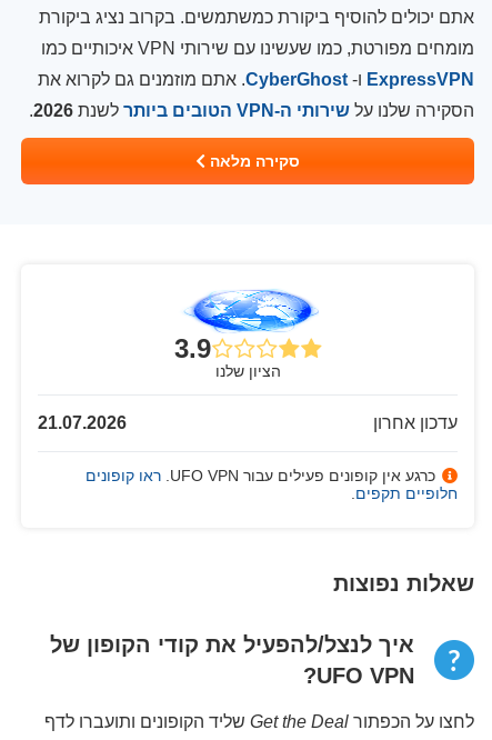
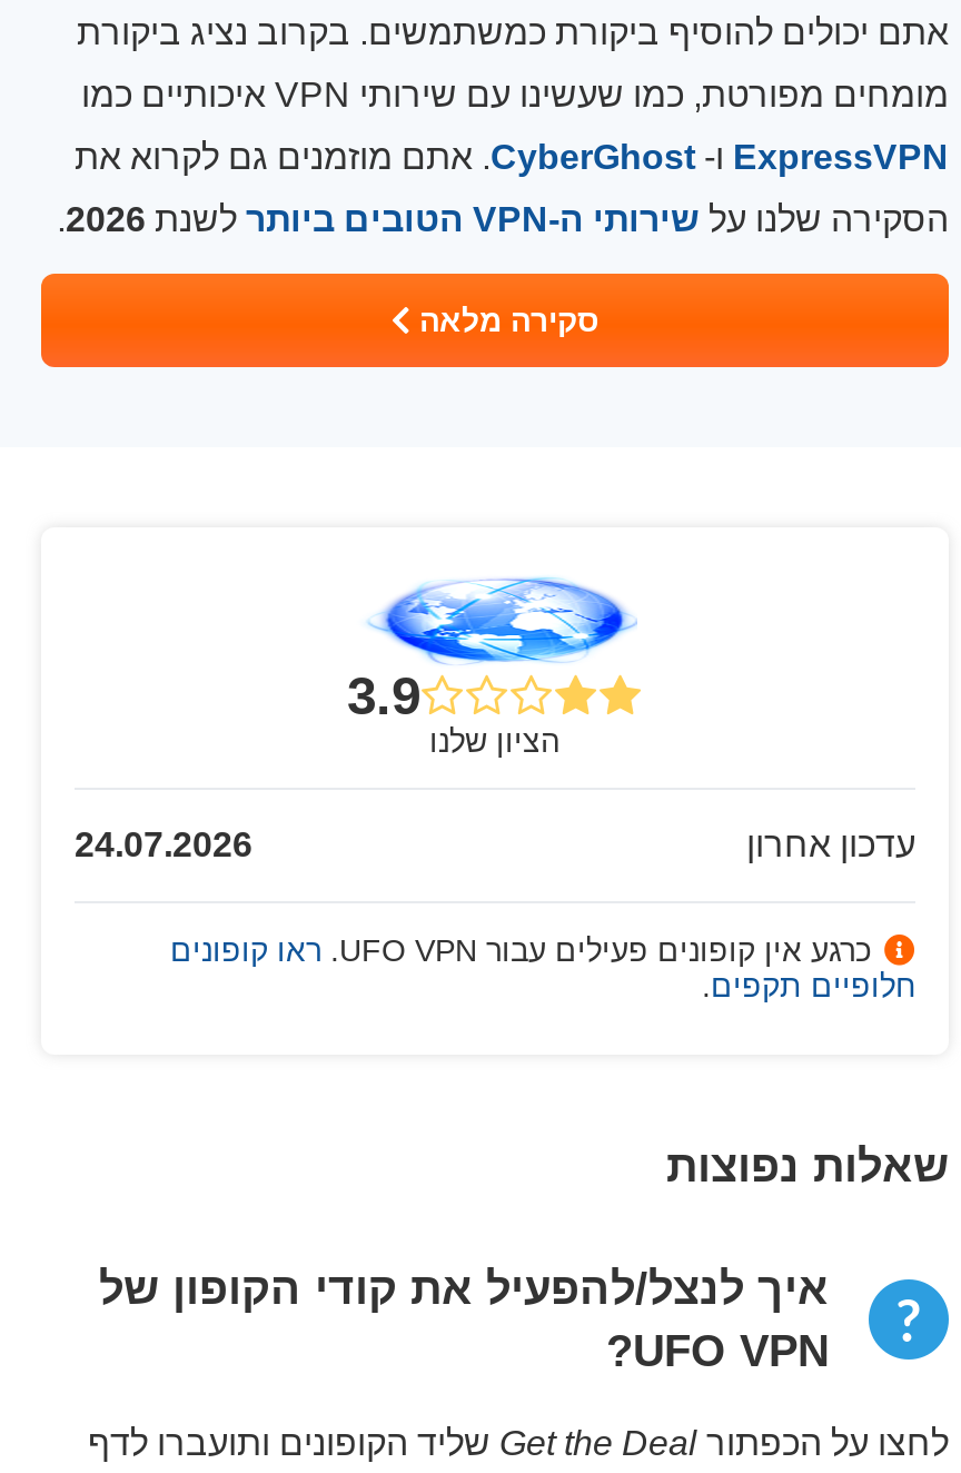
- 21.07.2026
+ 24.07.2026
